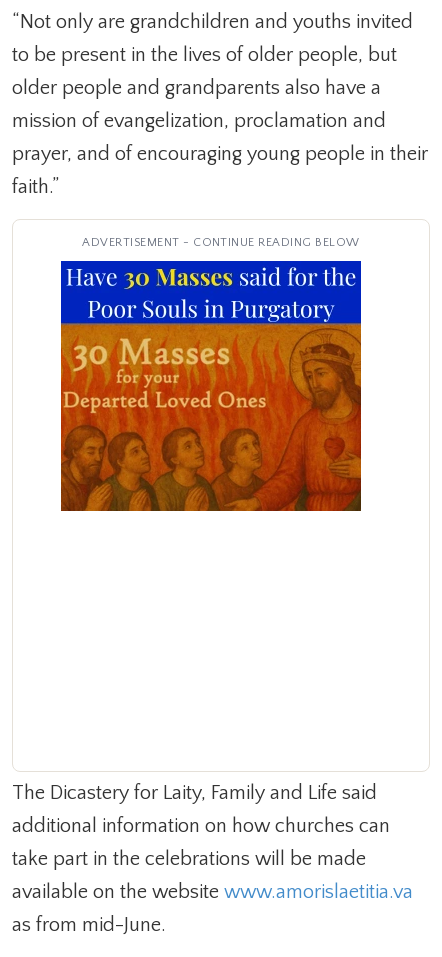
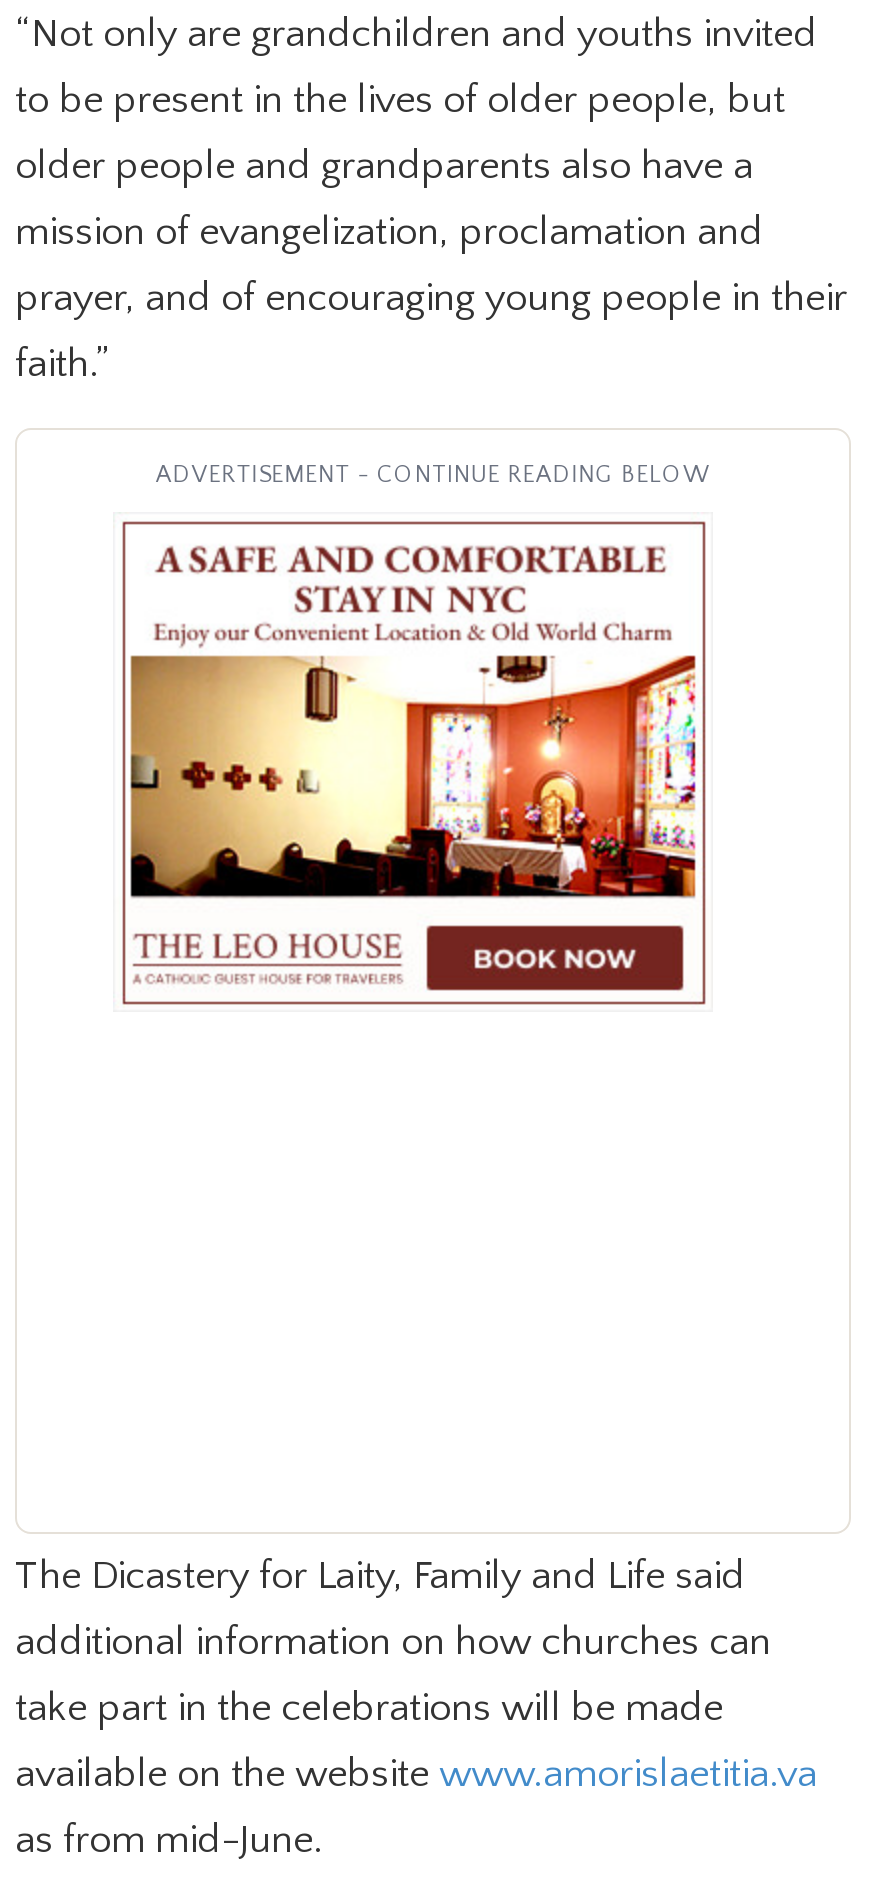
- [image]
+ [image]
